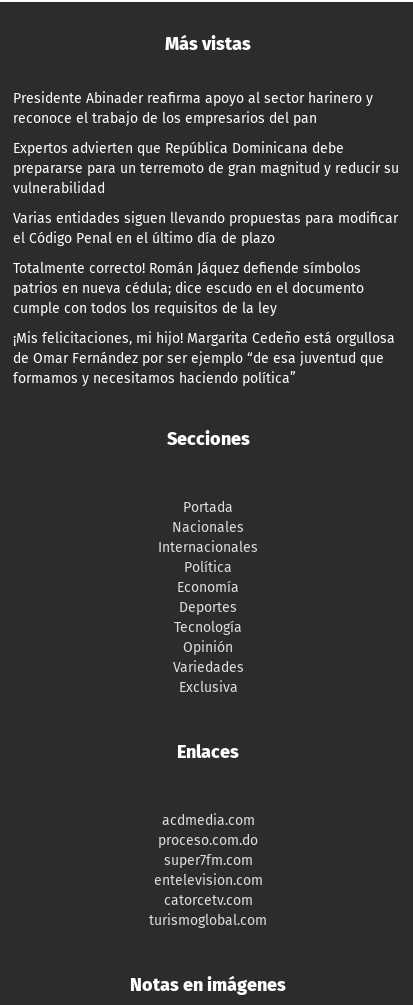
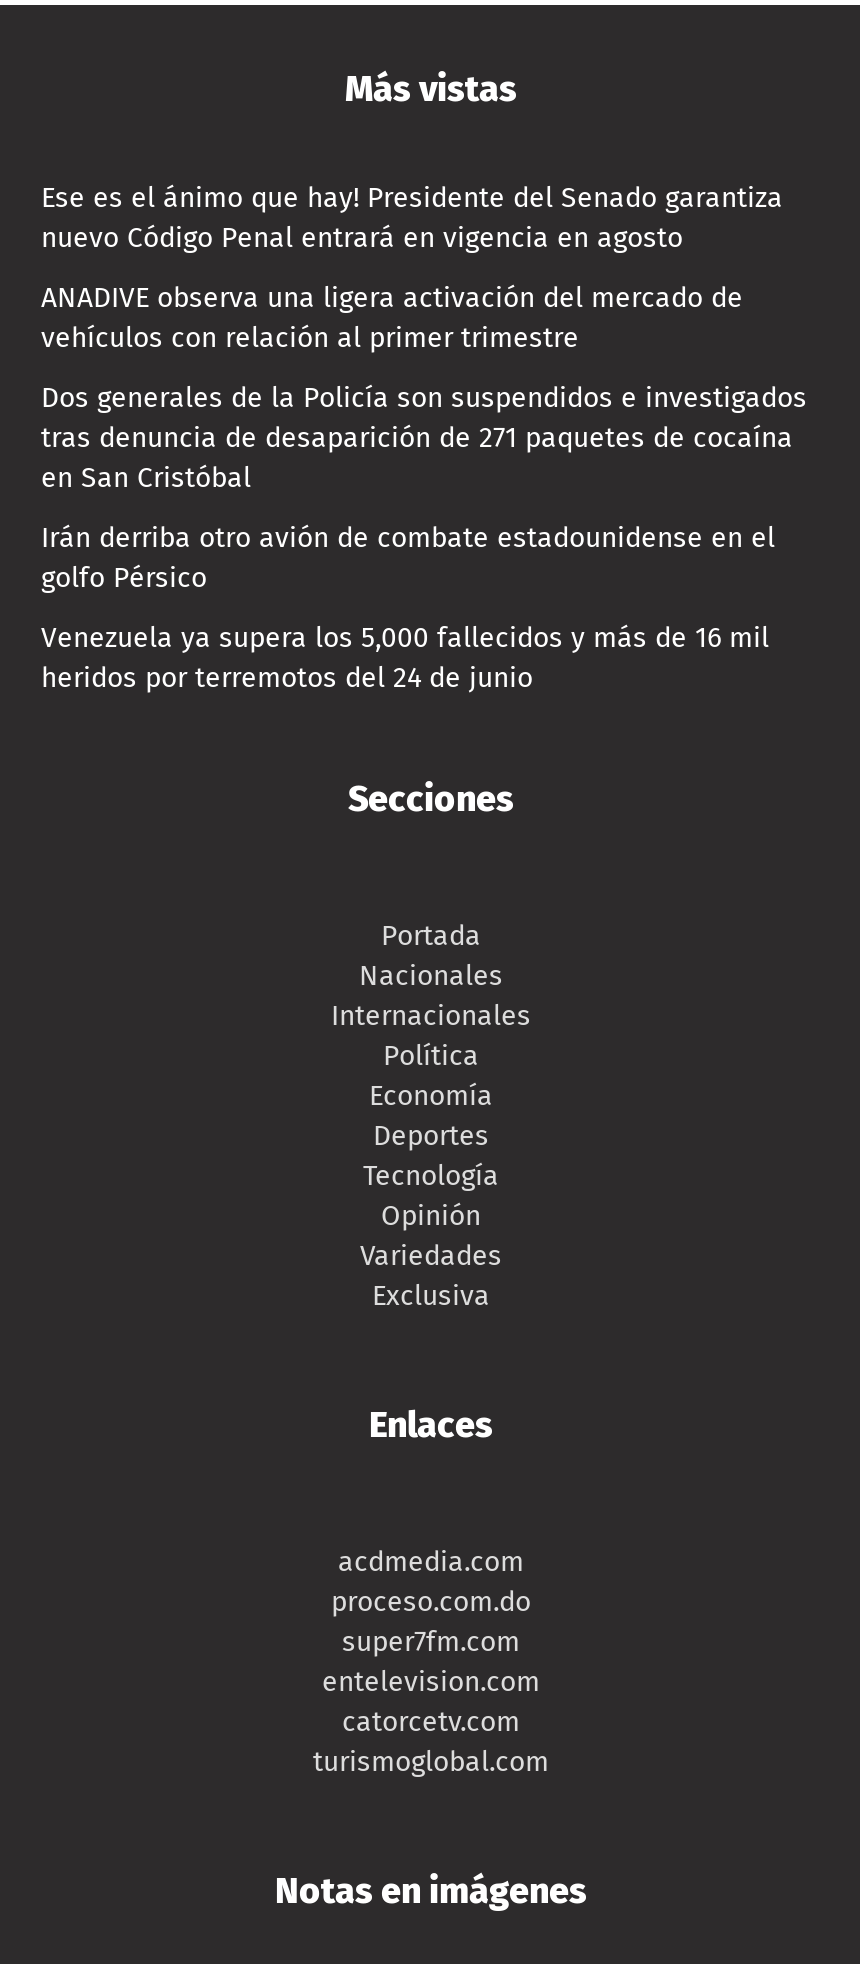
- Presidente Abinader reafirma apoyo al sector harinero y
- reconoce el trabajo de los empresarios del pan
+ Ese es el ánimo que hay! Presidente del Senado garantiza
+ nuevo Código Penal entrará en vigencia en agosto

- Expertos advierten que República Dominicana debe
- prepararse para un terremoto de gran magnitud y reducir su
- vulnerabilidad
+ ANADIVE observa una ligera activación del mercado de
+ vehículos con relación al primer trimestre

- Varias entidades siguen llevando propuestas para modificar
- el Código Penal en el último día de plazo
+ Dos generales de la Policía son suspendidos e investigados
+ tras denuncia de desaparición de 271 paquetes de cocaína
+ en San Cristóbal

- Totalmente correcto! Román Jáquez defiende símbolos
- patrios en nueva cédula; dice escudo en el documento
- cumple con todos los requisitos de la ley
+ Irán derriba otro avión de combate estadounidense en el
+ golfo Pérsico

- ¡Mis felicitaciones, mi hijo! Margarita Cedeño está orgullosa
- de Omar Fernández por ser ejemplo “de esa juventud que
- formamos y necesitamos haciendo política”
+ Venezuela ya supera los 5,000 fallecidos y más de 16 mil
+ heridos por terremotos del 24 de junio
